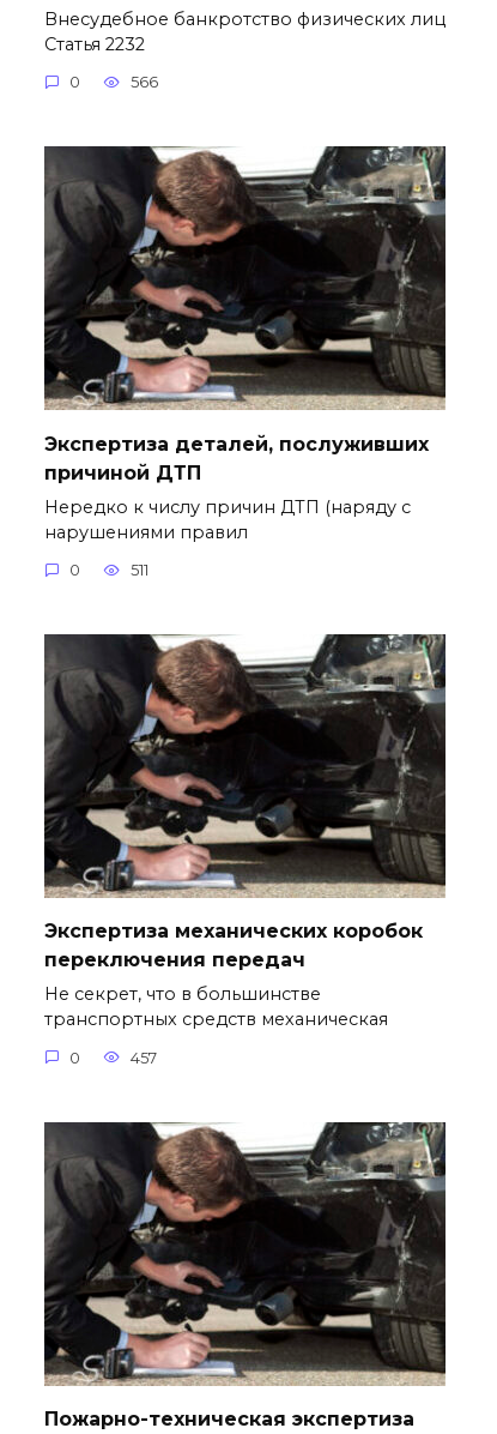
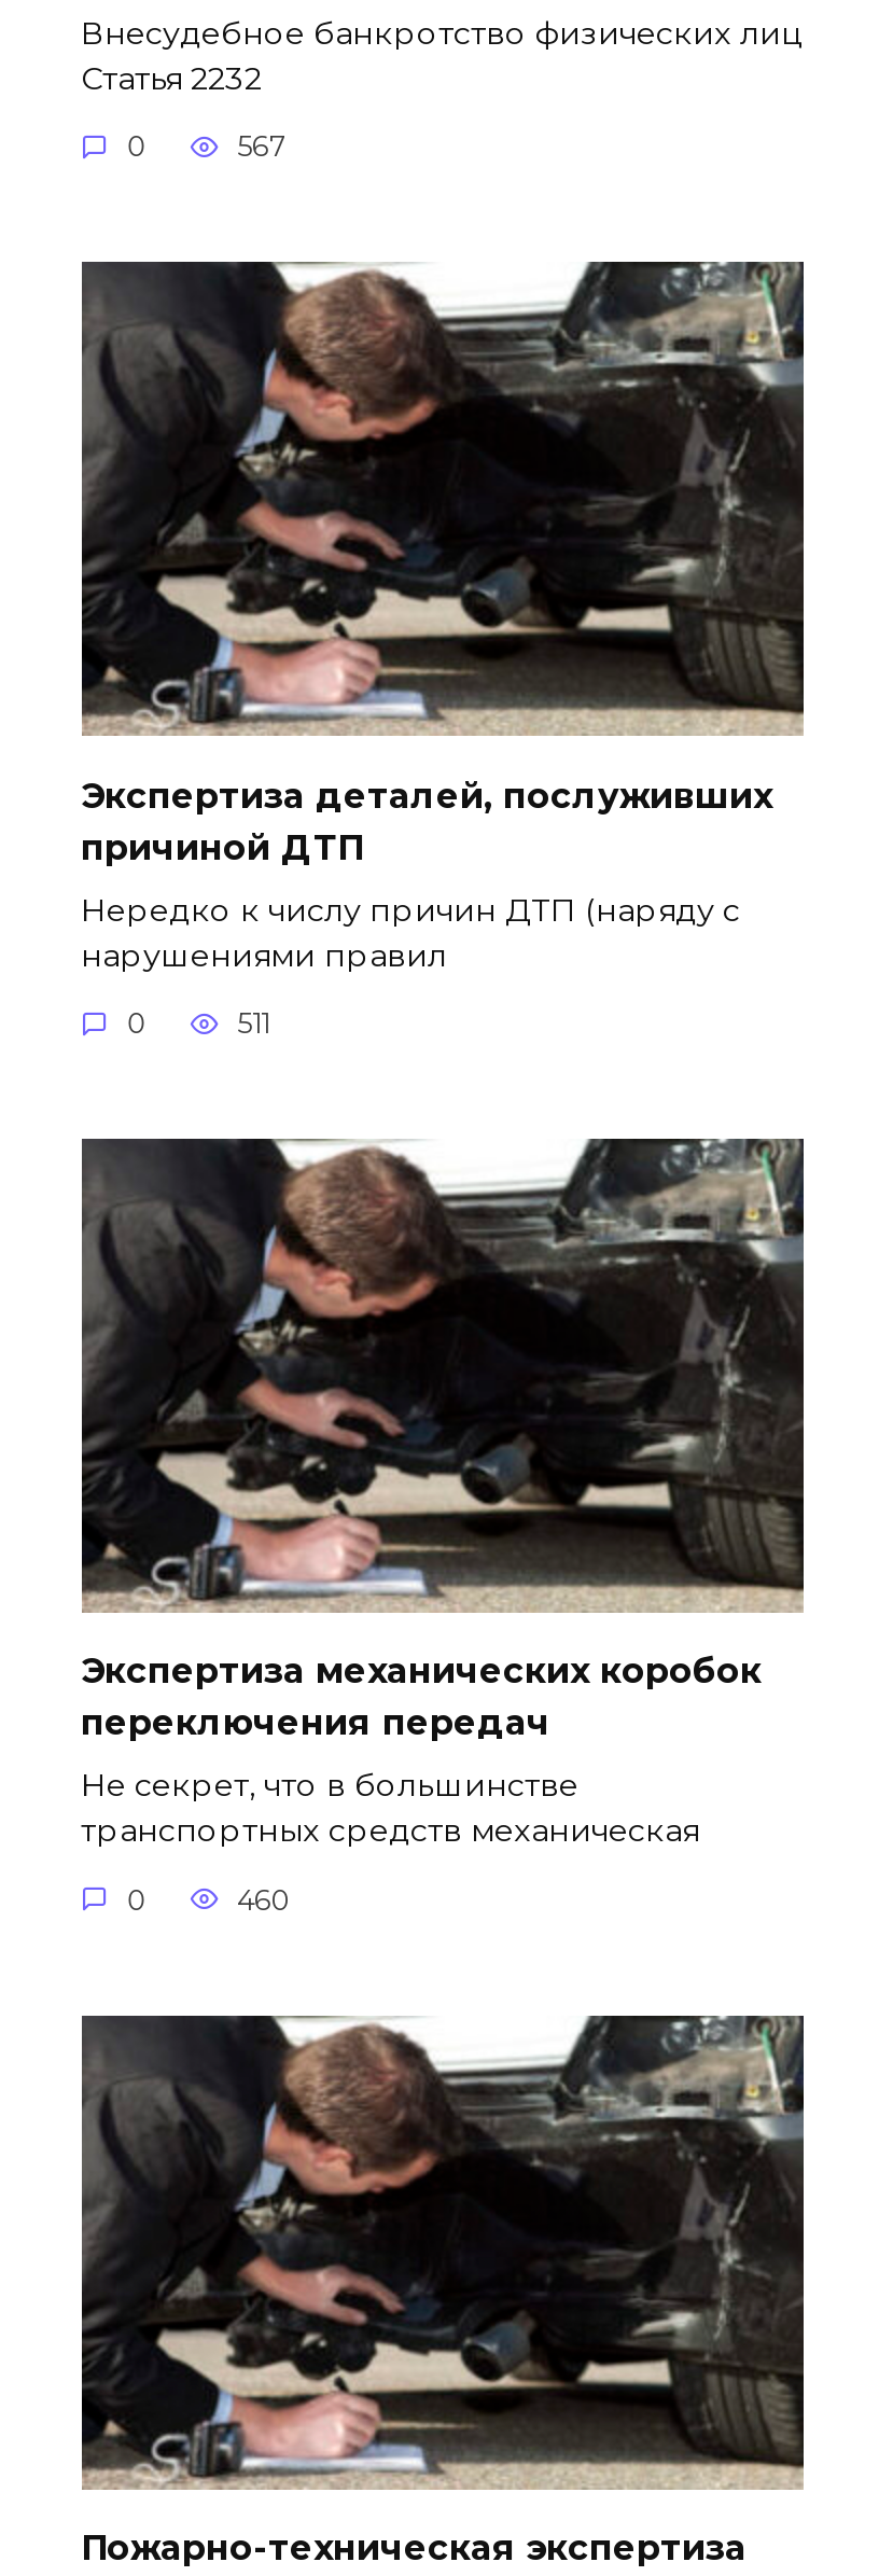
- 566
+ 567

- 457
+ 460
